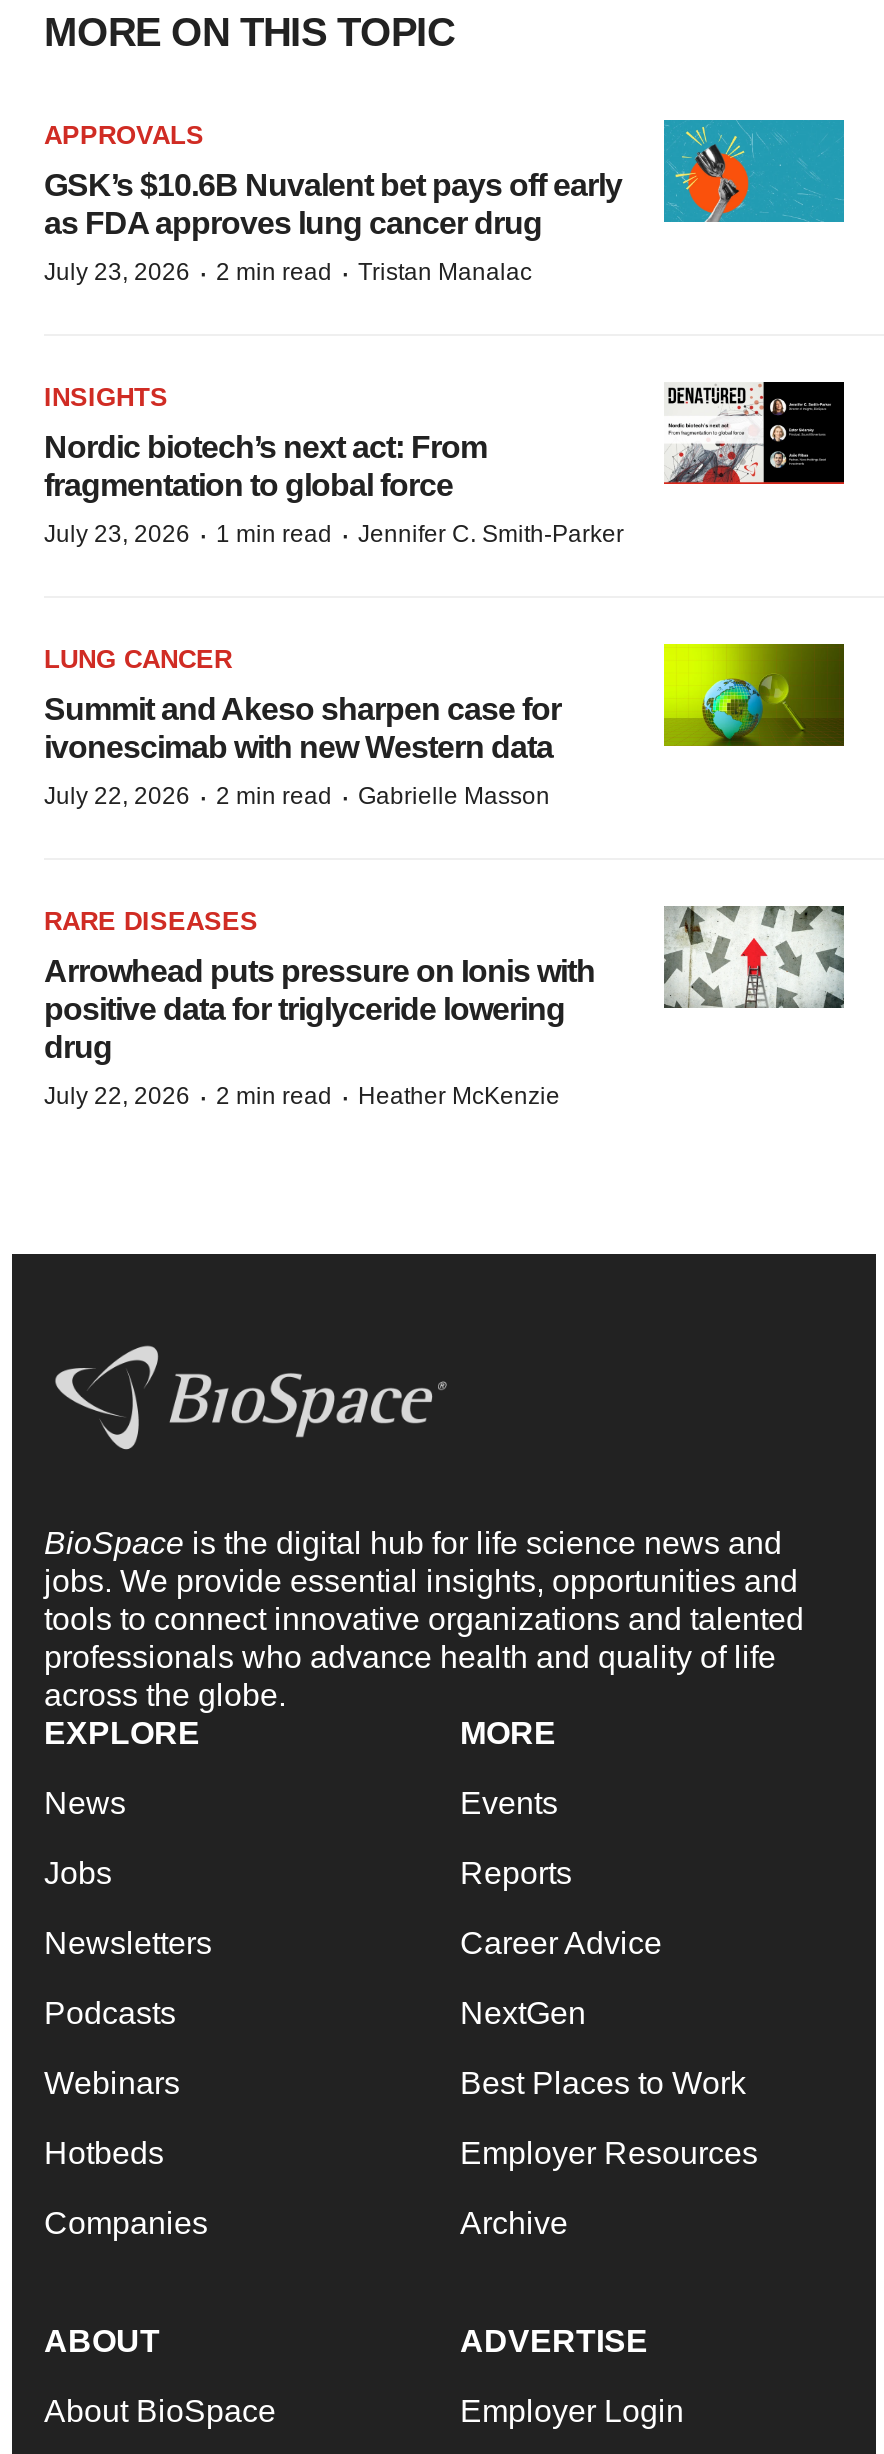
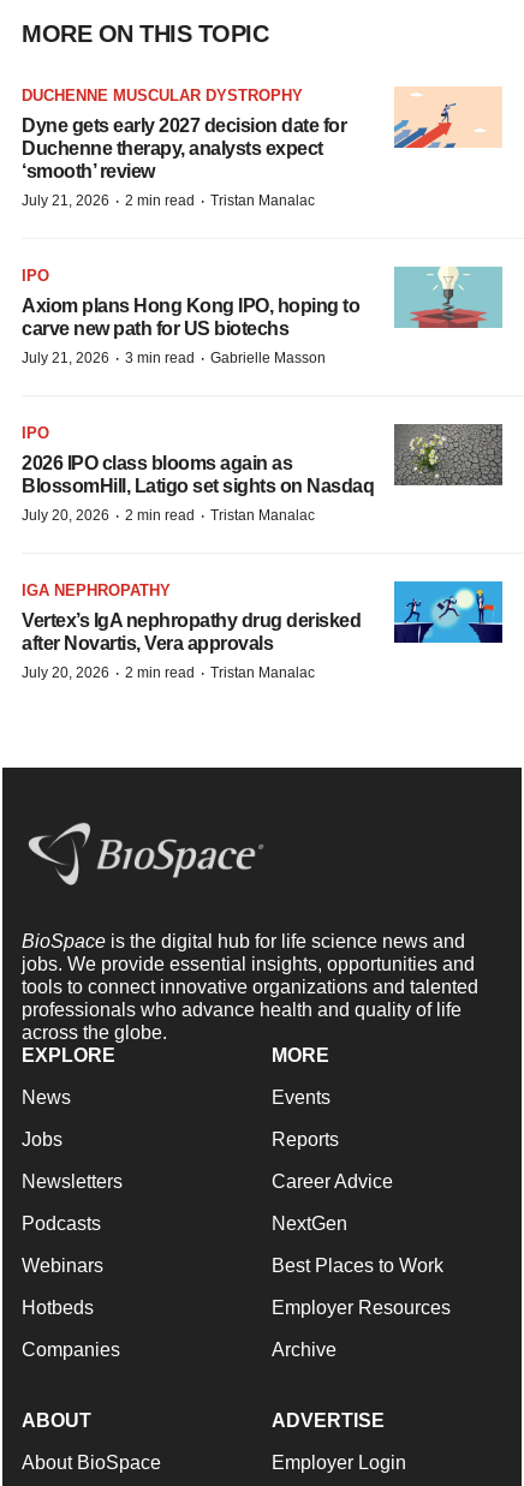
- APPROVALS
+ DUCHENNE MUSCULAR DYSTROPHY

- [image]
- GSK’s $10.6B Nuvalent bet pays off early
- as FDA approves lung cancer drug
+ [image]
+ Dyne gets early 2027 decision date for
+ Duchenne therapy, analysts expect
+ ‘smooth’ review

- July 23, 2026 · 2 min read · Tristan Manalac
+ July 21, 2026 · 2 min read · Tristan Manalac

- INSIGHTS
+ IPO

- [image]
+ [image]

- Nordic biotech’s next act: From
- fragmentation to global force
+ Axiom plans Hong Kong IPO, hoping to
+ carve new path for US biotechs

- July 23, 2026 · 1 min read · Jennifer C. Smith-Parker
+ July 21, 2026 · 3 min read · Gabrielle Masson

- LUNG CANCER
+ IPO

- [image]
+ [image]

- Summit and Akeso sharpen case for
- ivonescimab with new Western data
+ 2026 IPO class blooms again as
+ BlossomHill, Latigo set sights on Nasdaq

- July 22, 2026 · 2 min read · Gabrielle Masson
+ July 20, 2026 · 2 min read · Tristan Manalac

- RARE DISEASES
+ IGA NEPHROPATHY

- [image]
- Arrowhead puts pressure on Ionis with
- positive data for triglyceride lowering
- drug
+ [image]
+ Vertex’s IgA nephropathy drug derisked
+ after Novartis, Vera approvals

- July 22, 2026 · 2 min read · Heather McKenzie
+ July 20, 2026 · 2 min read · Tristan Manalac
